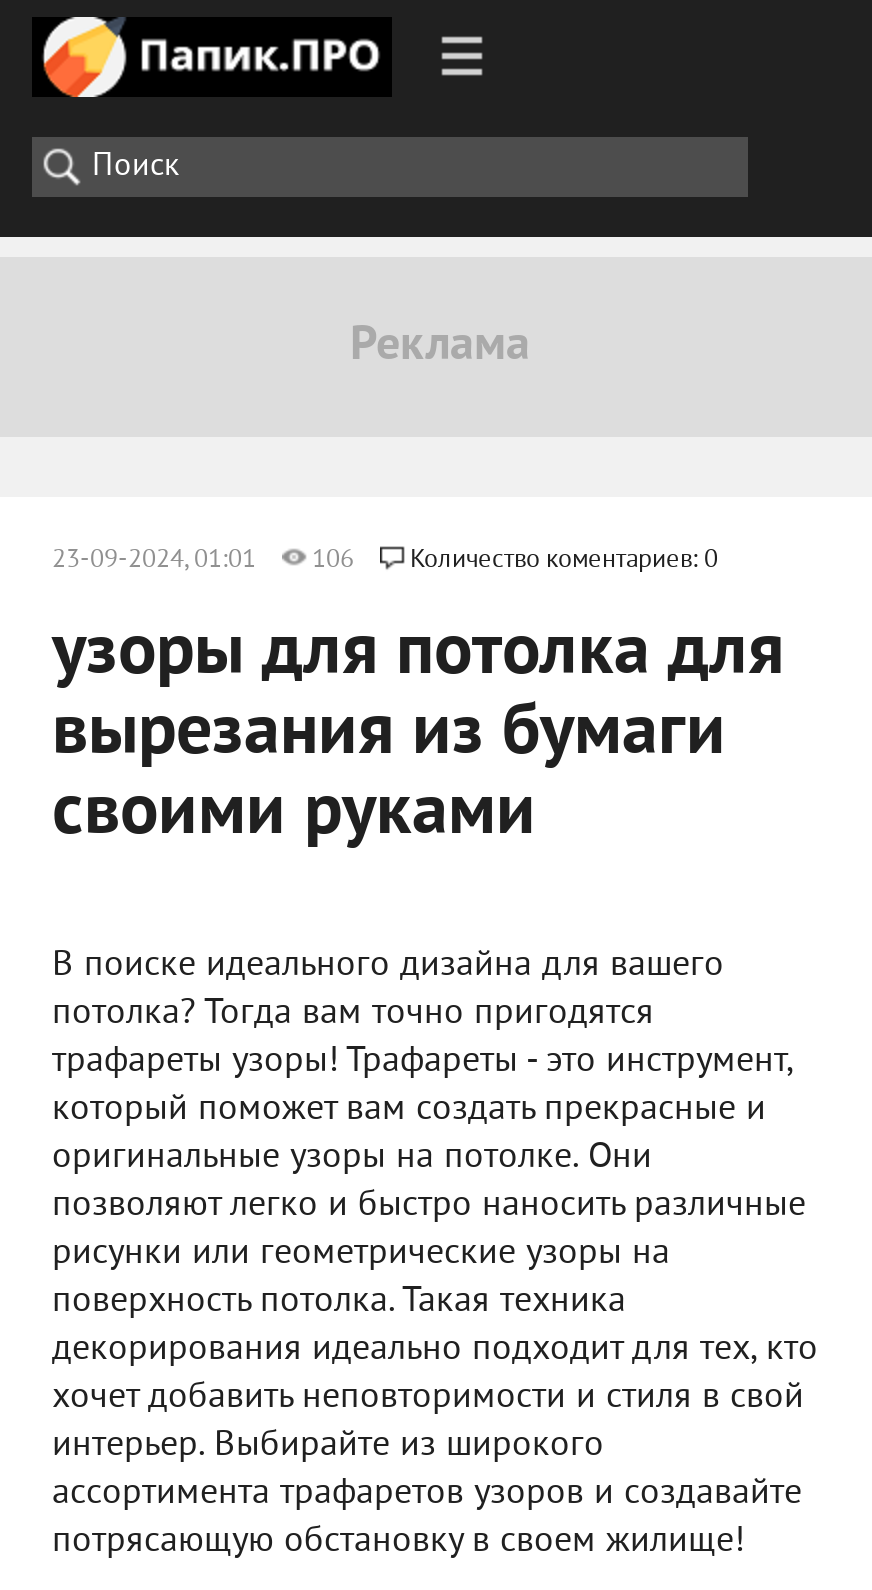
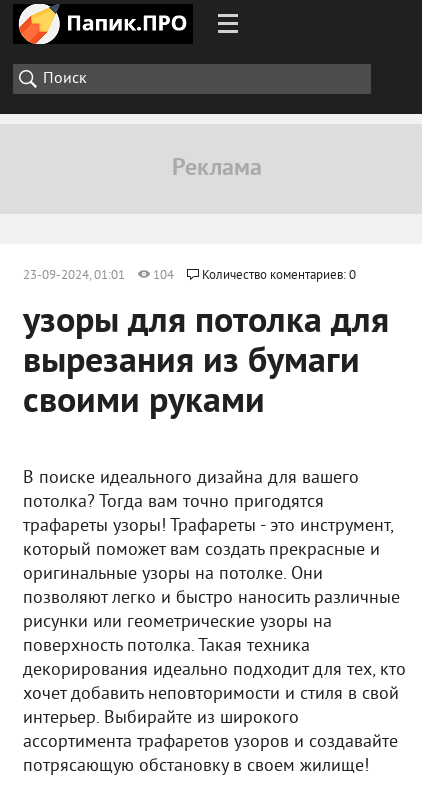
- 23-09-2024, 01:01 106 Количество коментариев: 0
+ 23-09-2024, 01:01 104 Количество коментариев: 0
